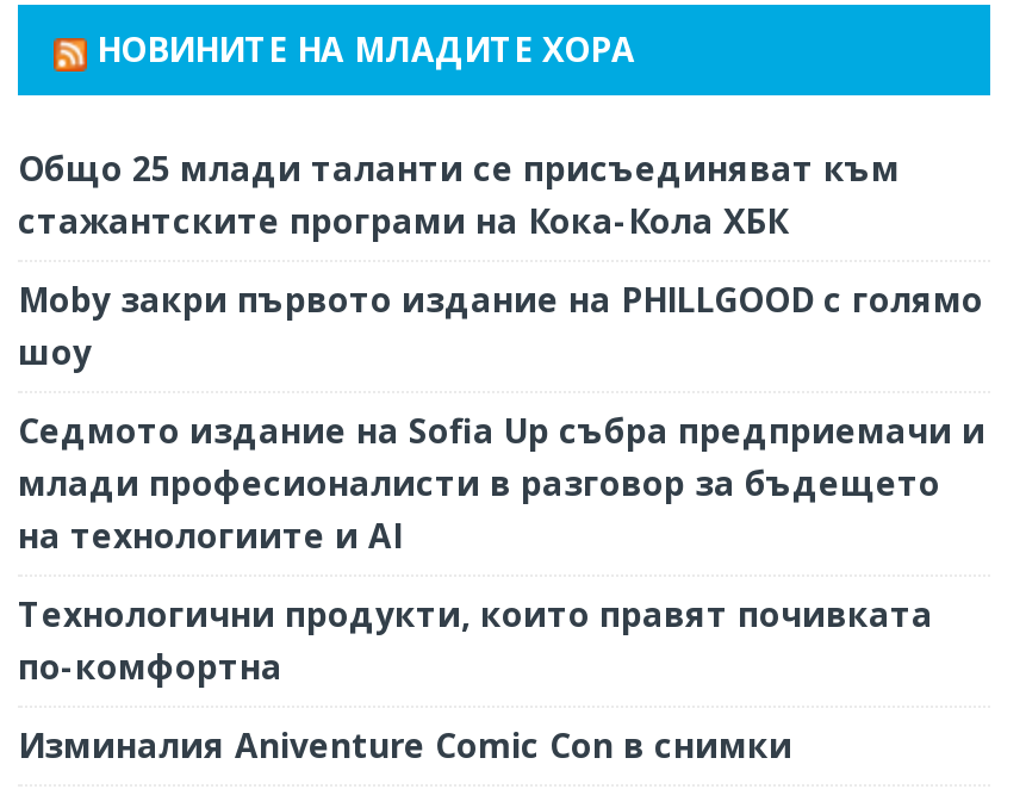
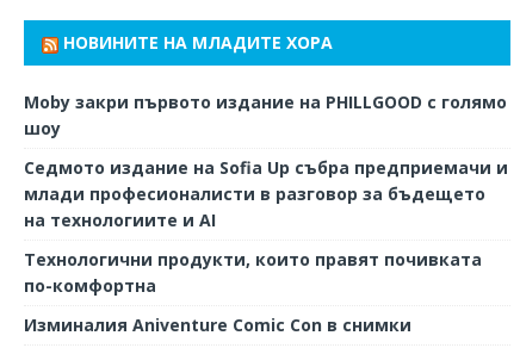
- Общо 25 млади таланти се присъединяват към
- стажантските програми на Кока-Кола ХБК
